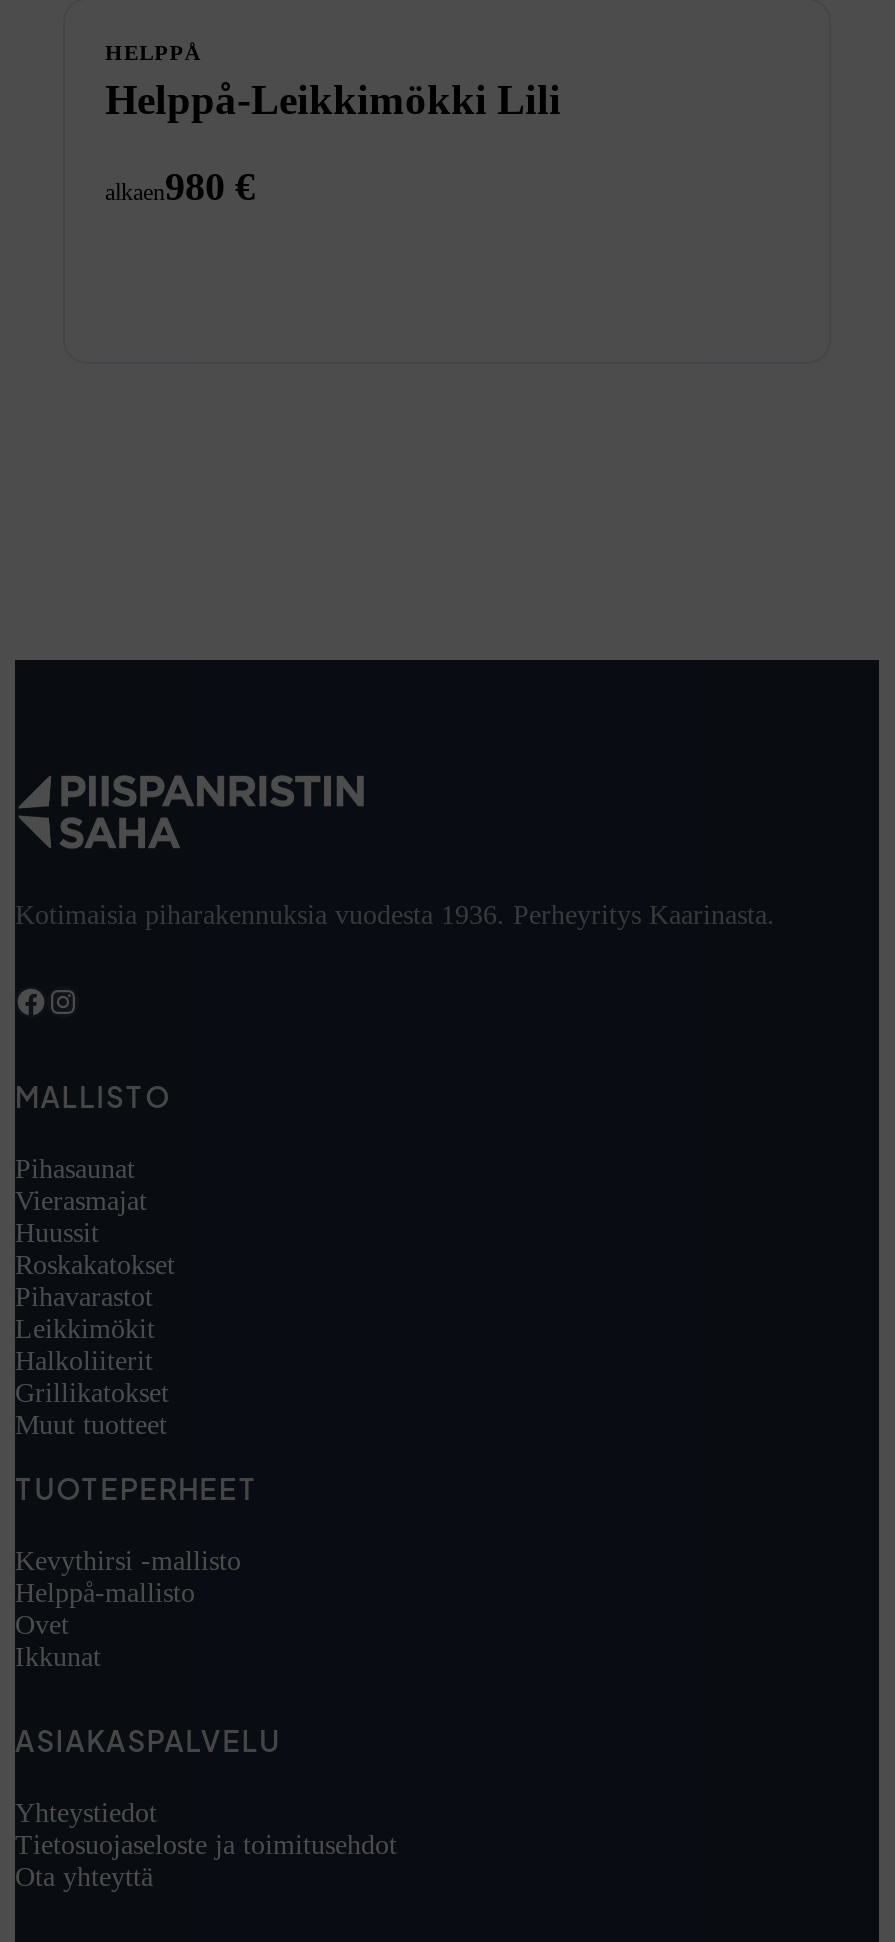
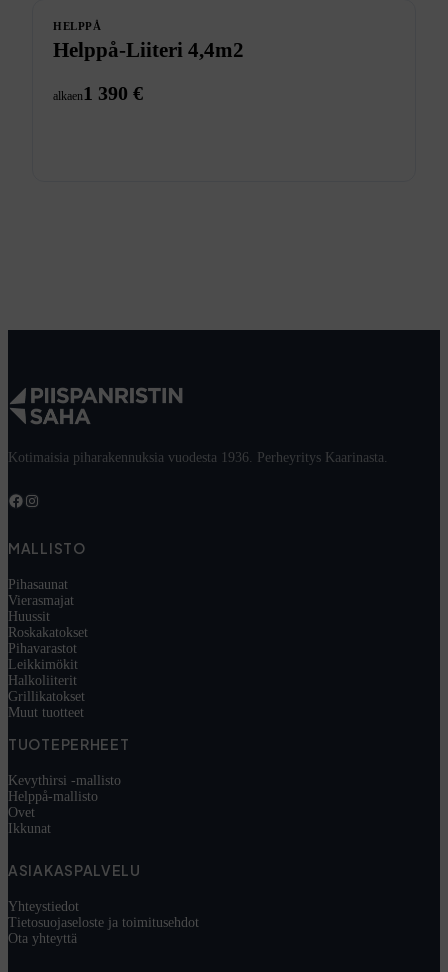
- Helppå-Leikkimökki Lili
+ Helppå-Liiteri 4,4m2

- alkaen980 €
+ alkaen1 390 €
